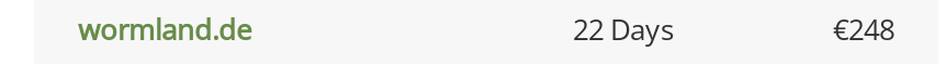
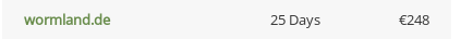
- 22 Days
+ 25 Days
